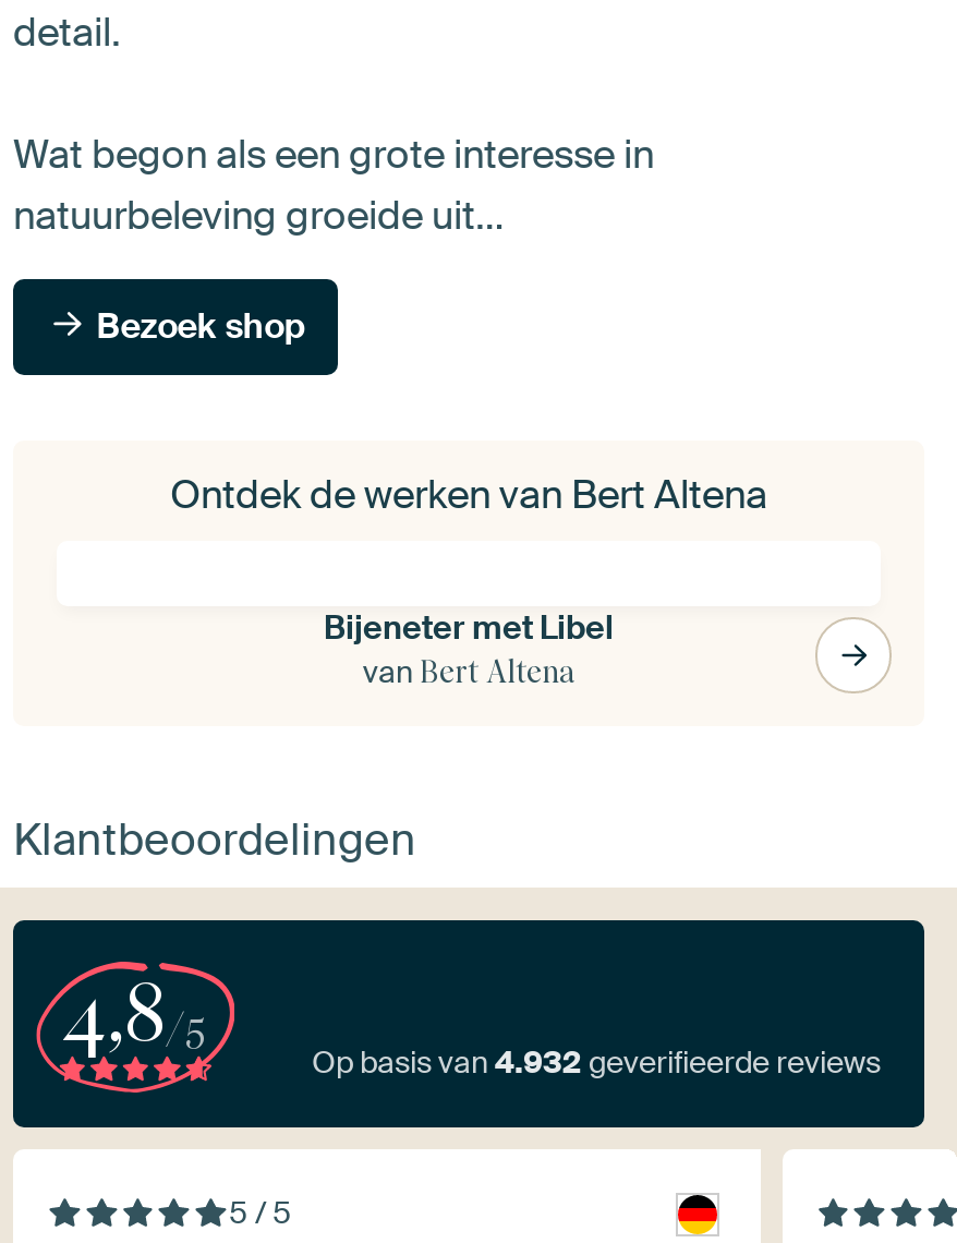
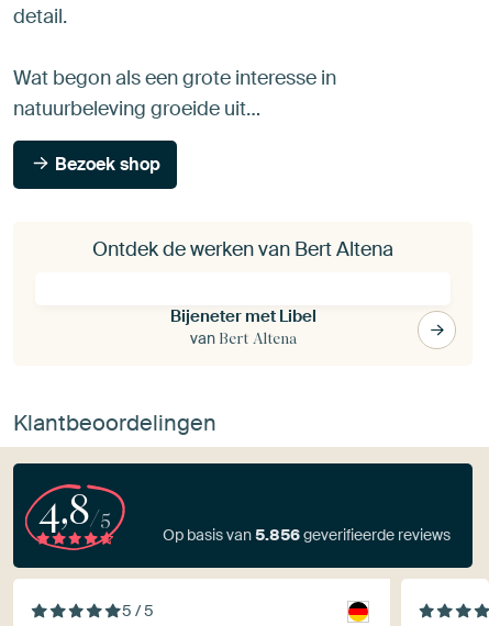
- Op basis van 4.932 geverifieerde reviews
+ Op basis van 5.856 geverifieerde reviews
